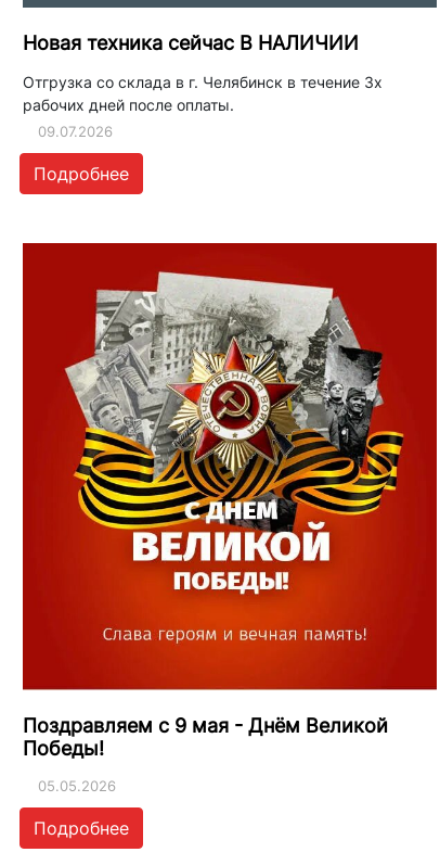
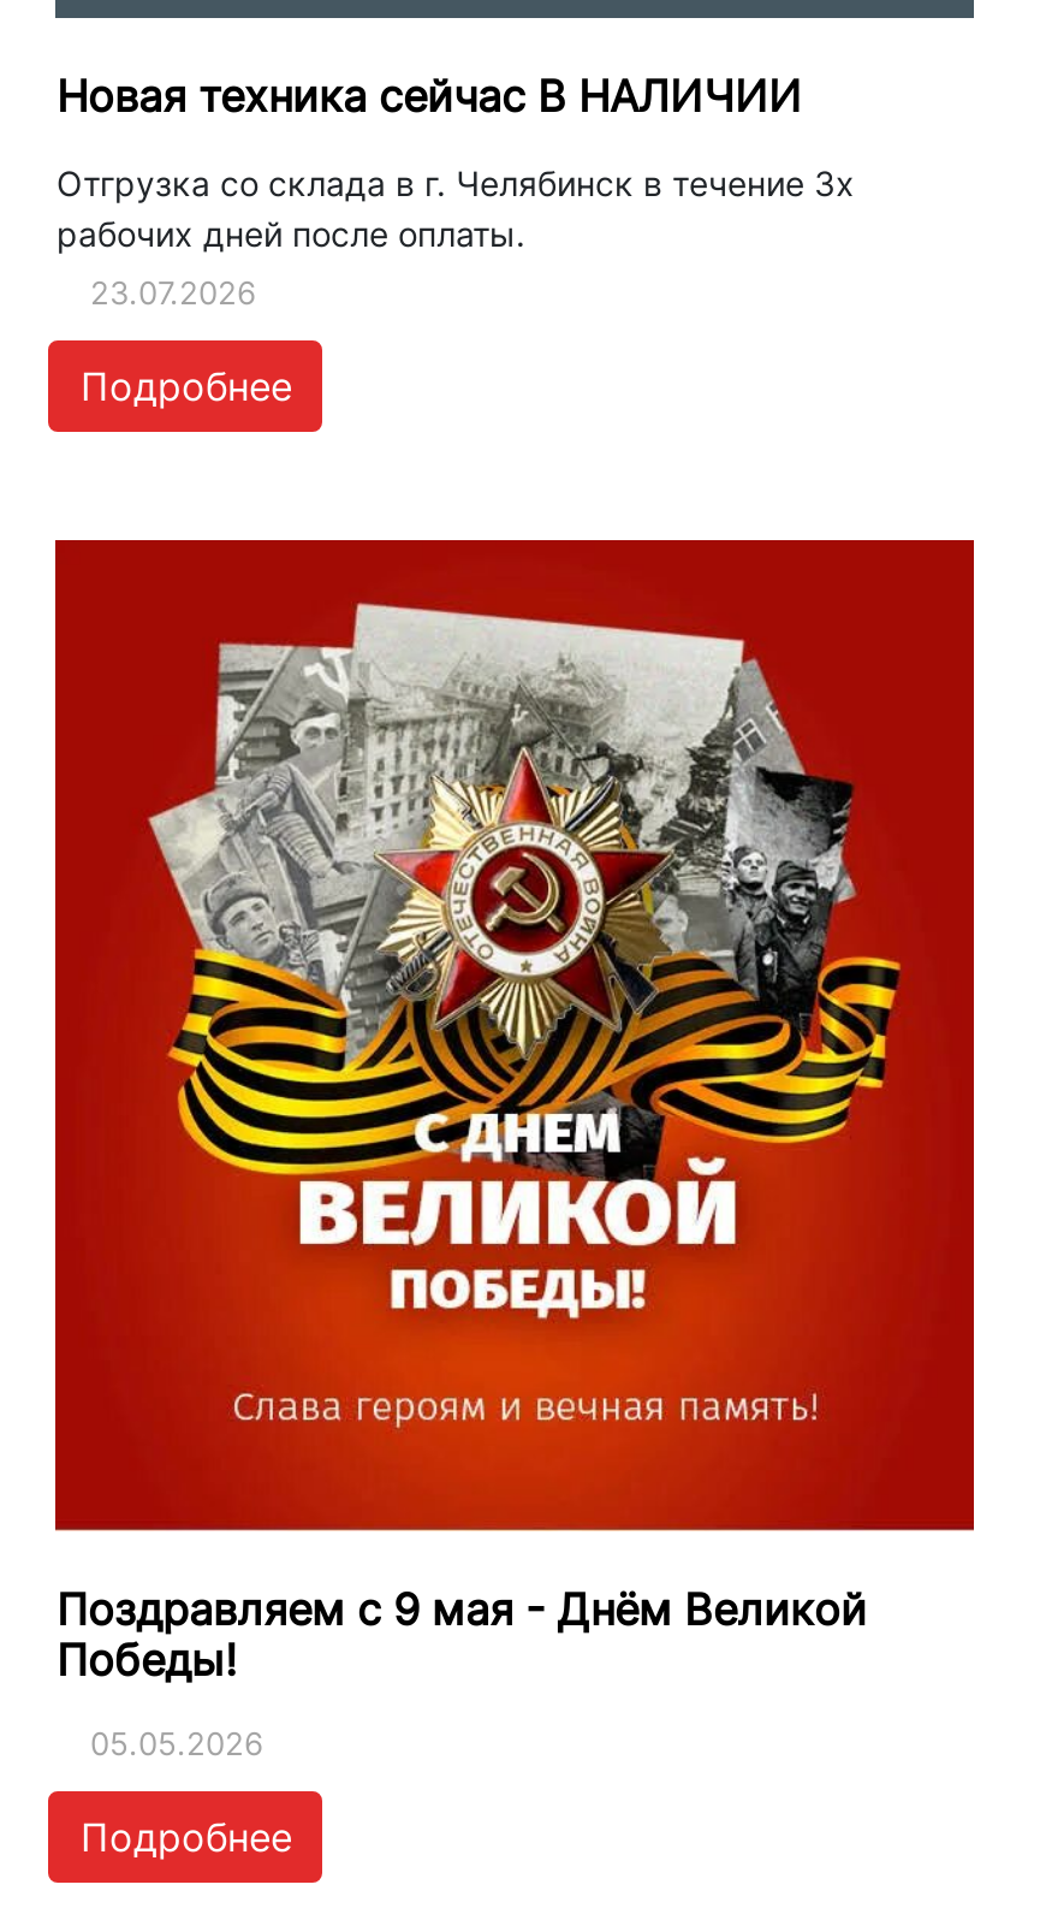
- 09.07.2026
+ 23.07.2026
